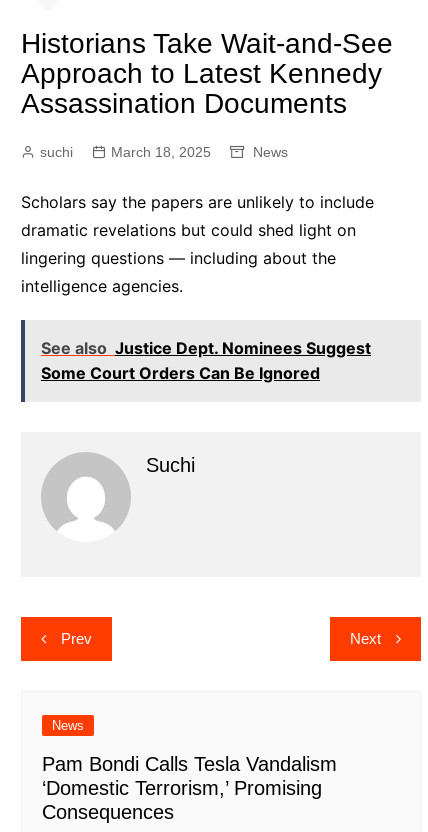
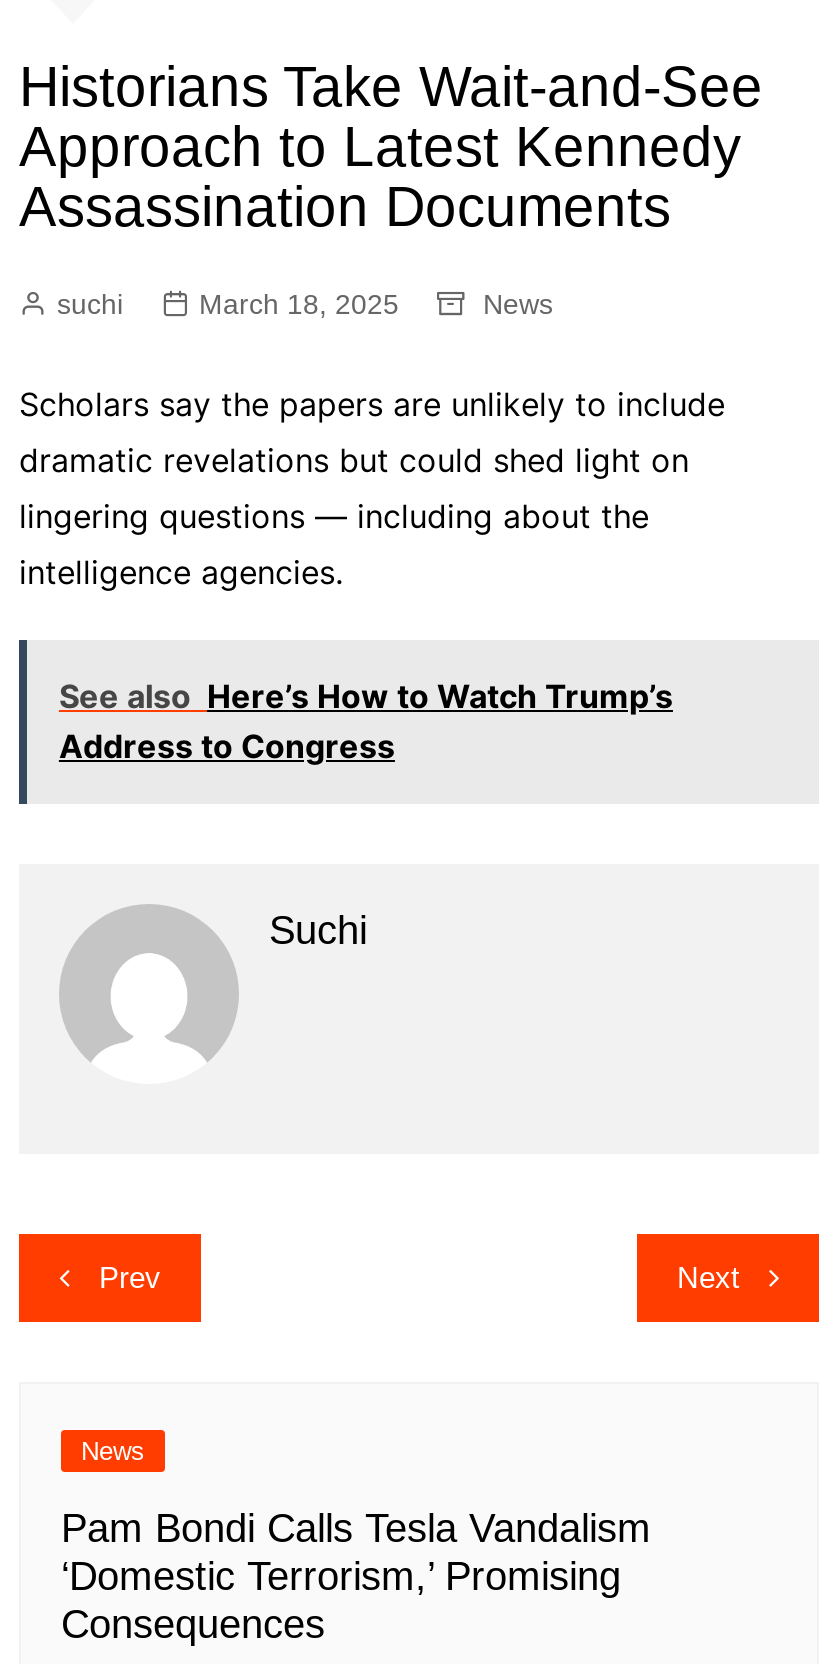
- See also Justice Dept. Nominees Suggest
- Some Court Orders Can Be Ignored
+ See also Here’s How to Watch Trump’s
+ Address to Congress
